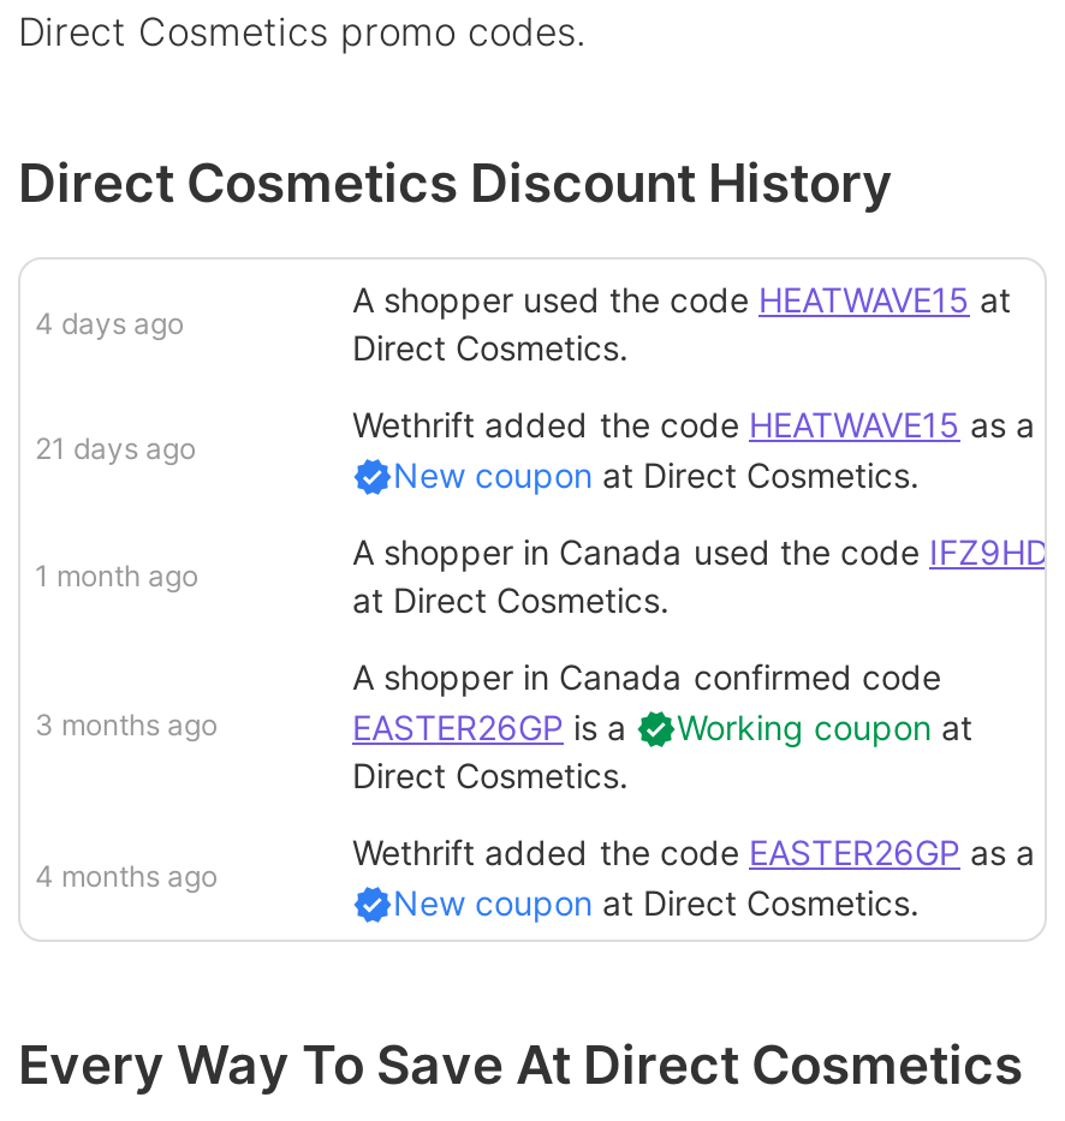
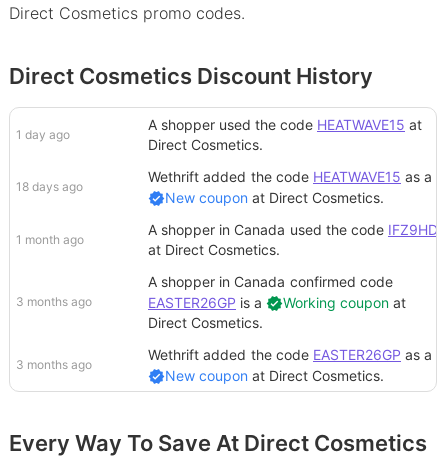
- 4 days ago
+ 1 day ago

- 21 days ago
+ 18 days ago

- 4 months ago
+ 3 months ago
